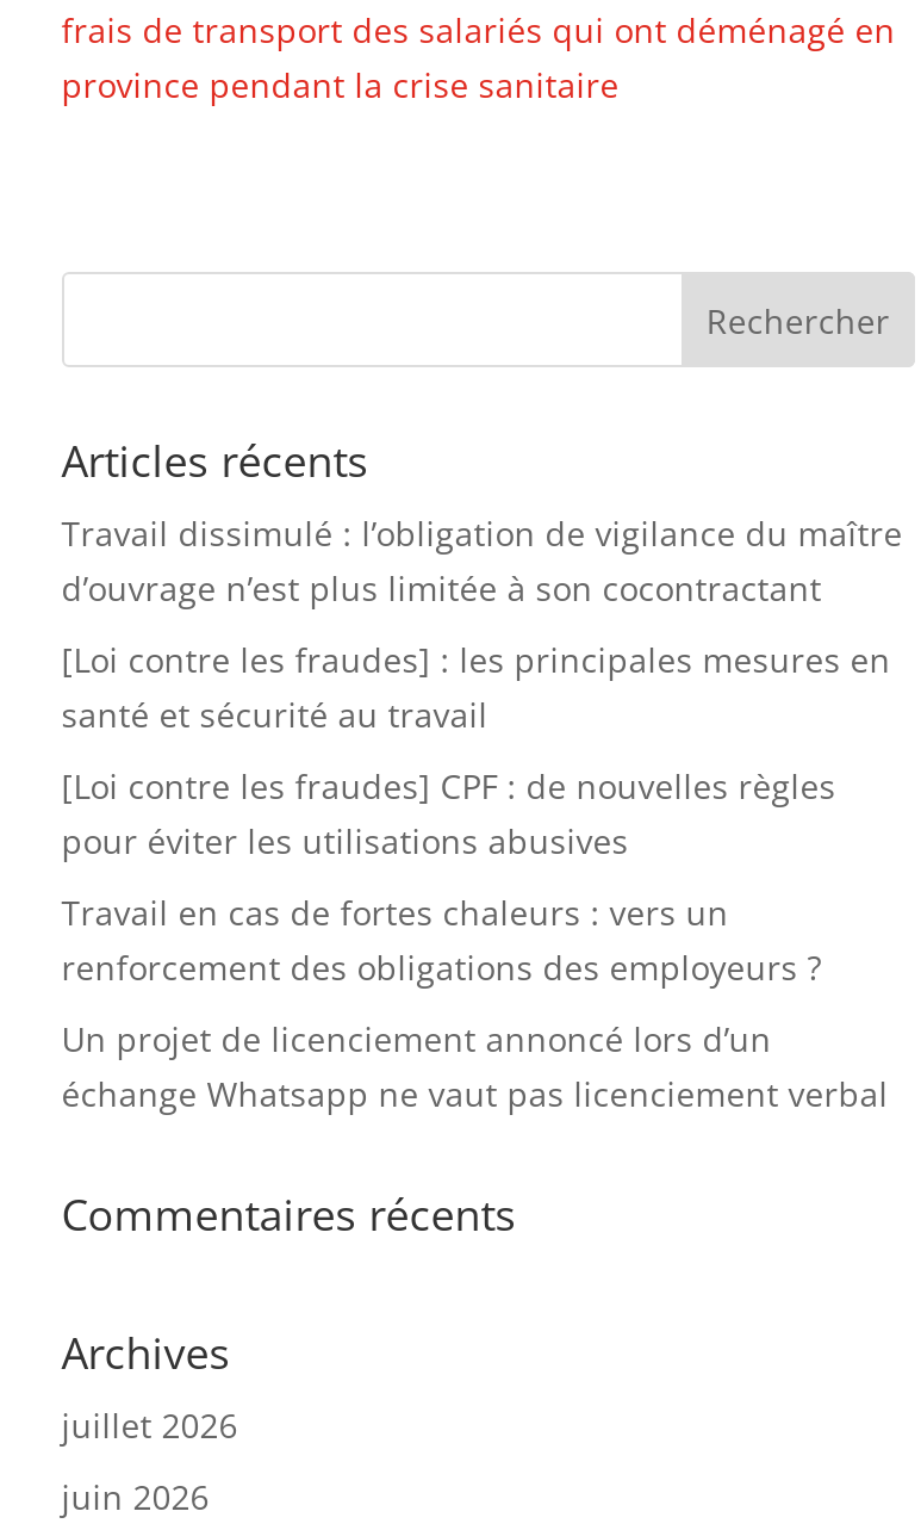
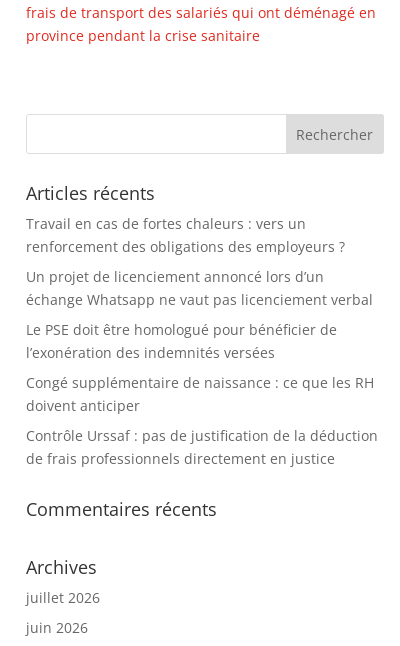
- Travail dissimulé : l’obligation de vigilance du maître
- d’ouvrage n’est plus limitée à son cocontractant
- [Loi contre les fraudes] : les principales mesures en
- santé et sécurité au travail
- [Loi contre les fraudes] CPF : de nouvelles règles
- pour éviter les utilisations abusives

moved up: Travail en cas de fortes chaleurs : vers un | renforcement des obligations des employeurs ? | Un projet de licenciement annoncé lors d’un | échange Whatsapp ne vaut pas licenciement verbal

+ Le PSE doit être homologué pour bénéficier de
+ l’exonération des indemnités versées
+ Congé supplémentaire de naissance : ce que les RH
+ doivent anticiper
+ Contrôle Urssaf : pas de justification de la déduction
+ de frais professionnels directement en justice
